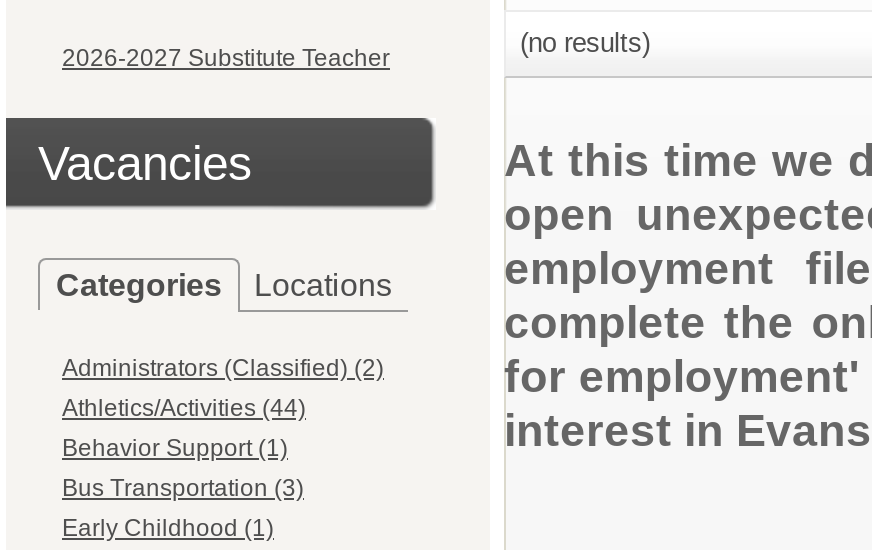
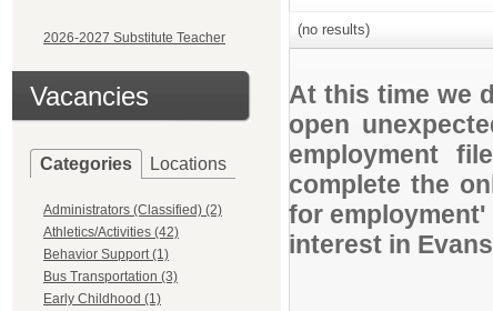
- Athletics/Activities (44)
+ Athletics/Activities (42)
